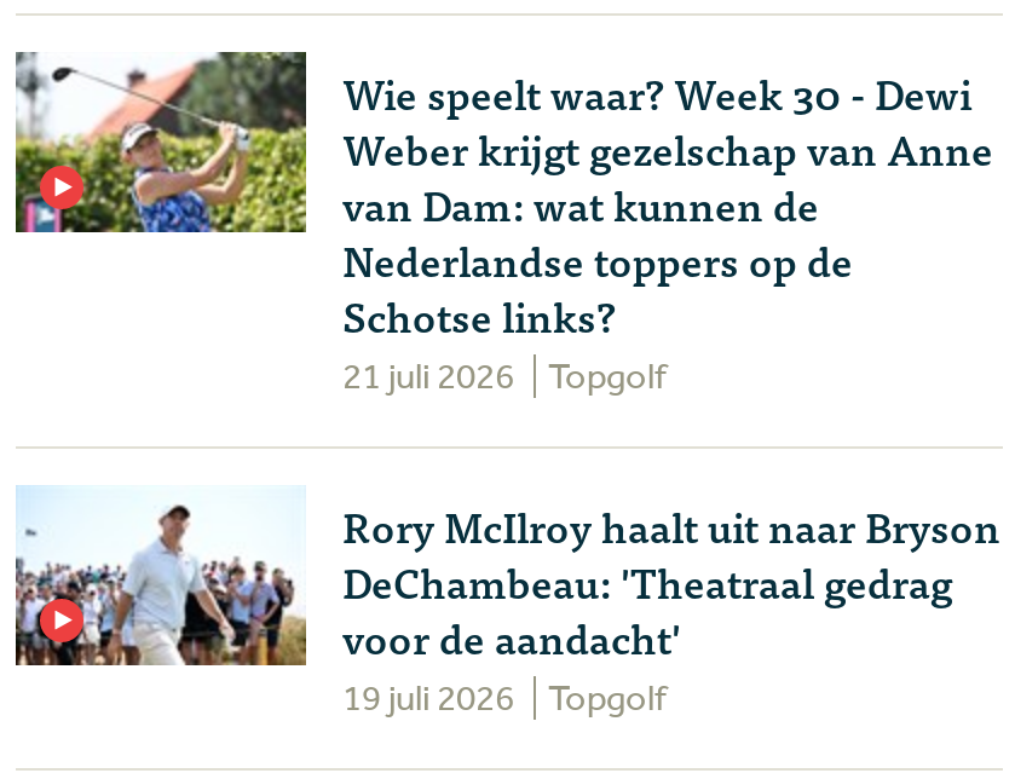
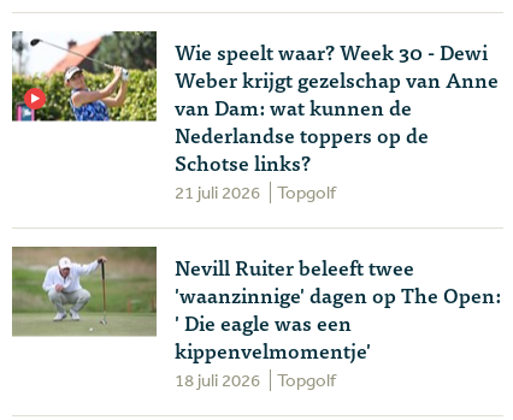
- [image]
- Rory McIlroy haalt uit naar Bryson
- DeChambeau: 'Theatraal gedrag
- voor de aandacht'
- 19 juli 2026
+ [image]
+ Nevill Ruiter beleeft twee
+ 'waanzinnige' dagen op The Open:
+ ' Die eagle was een
+ kippenvelmomentje'
+ 18 juli 2026
